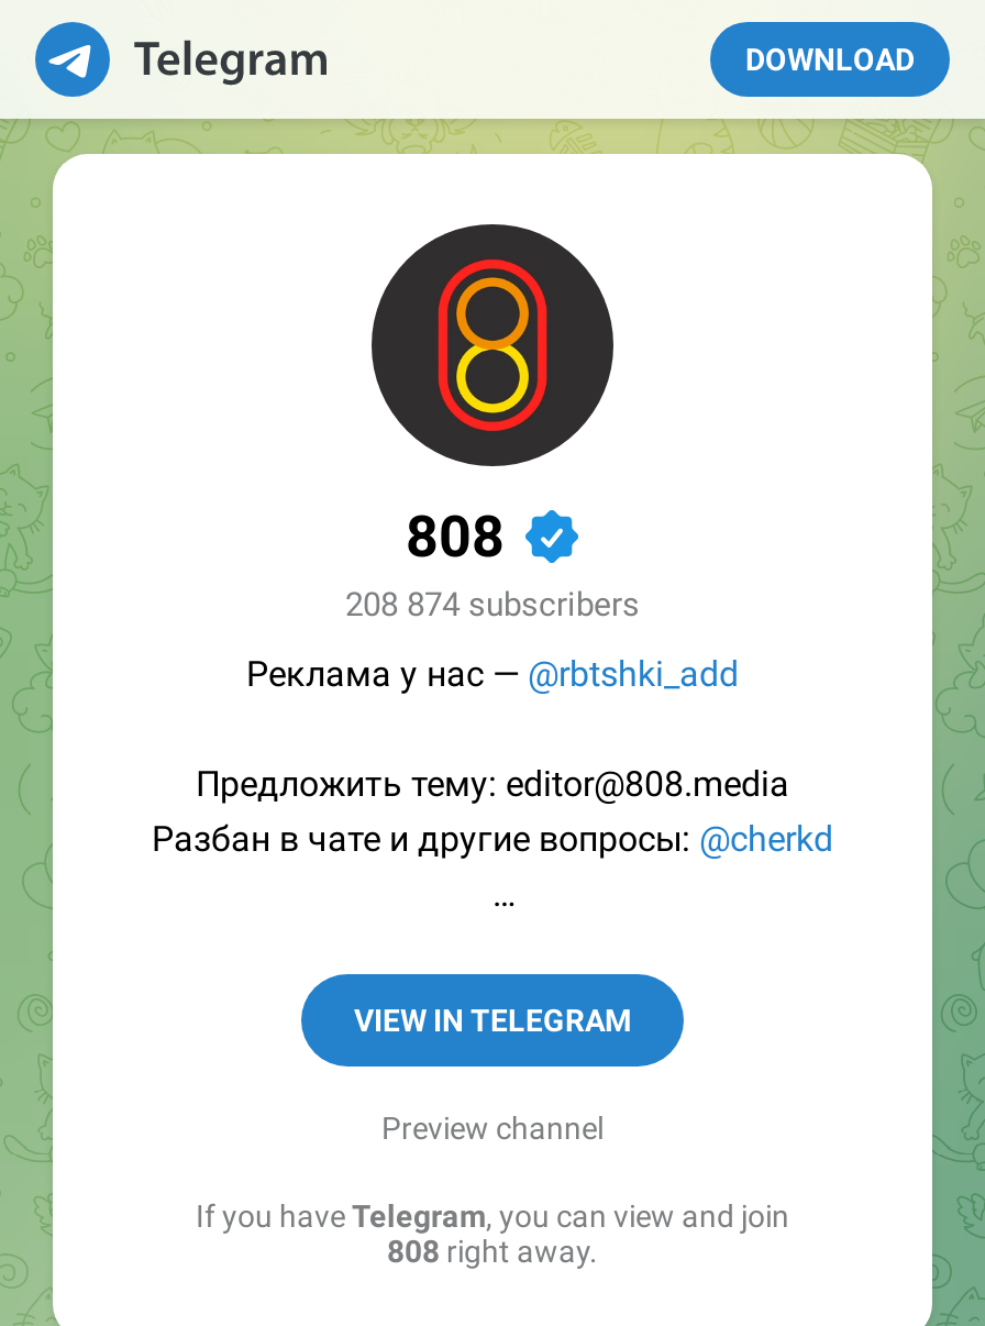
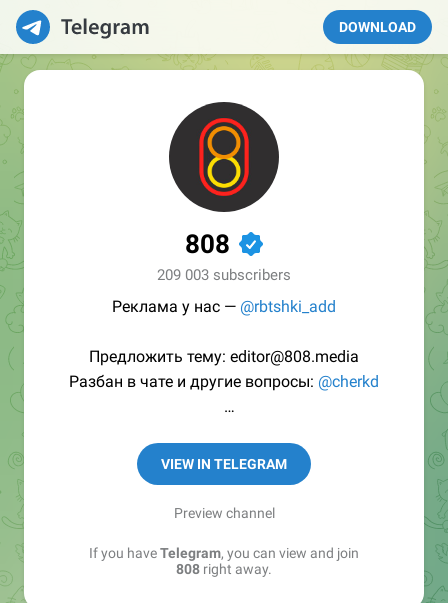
- 208 874 subscribers
+ 209 003 subscribers
